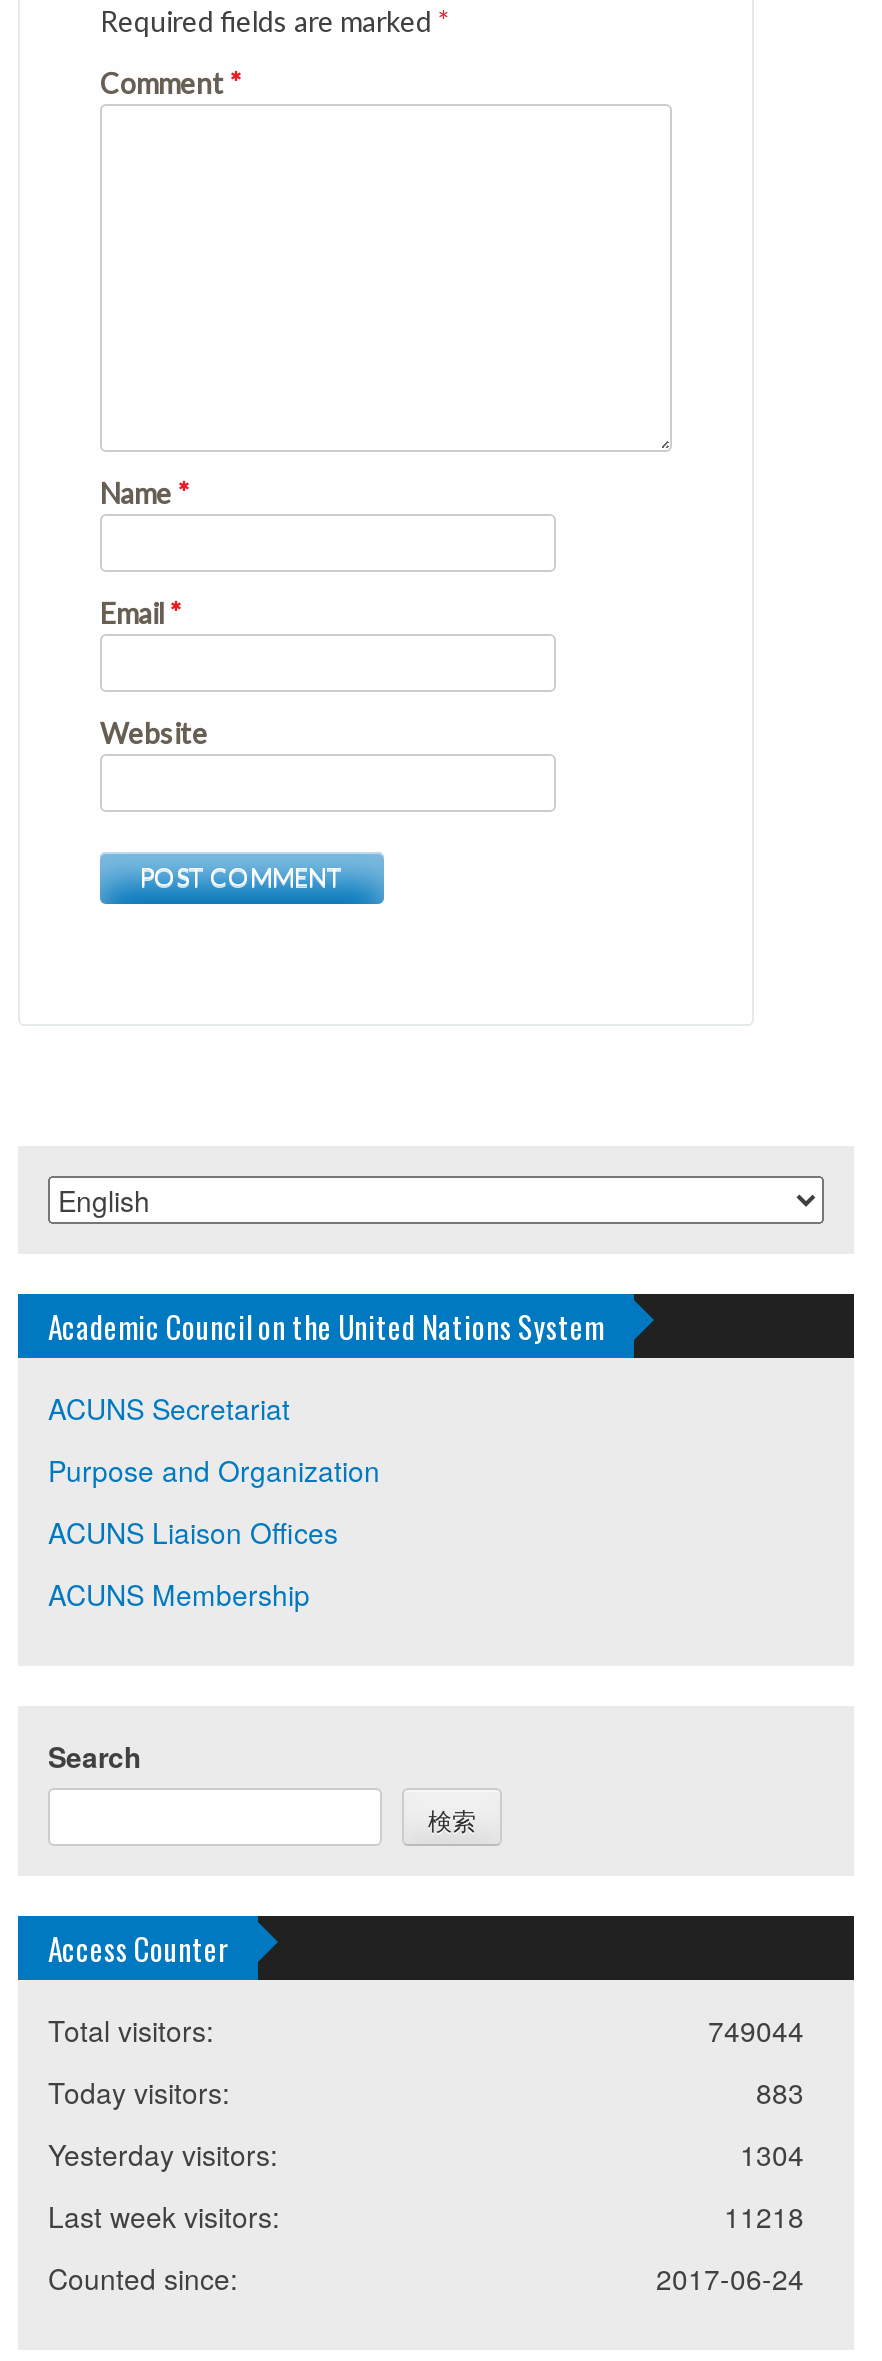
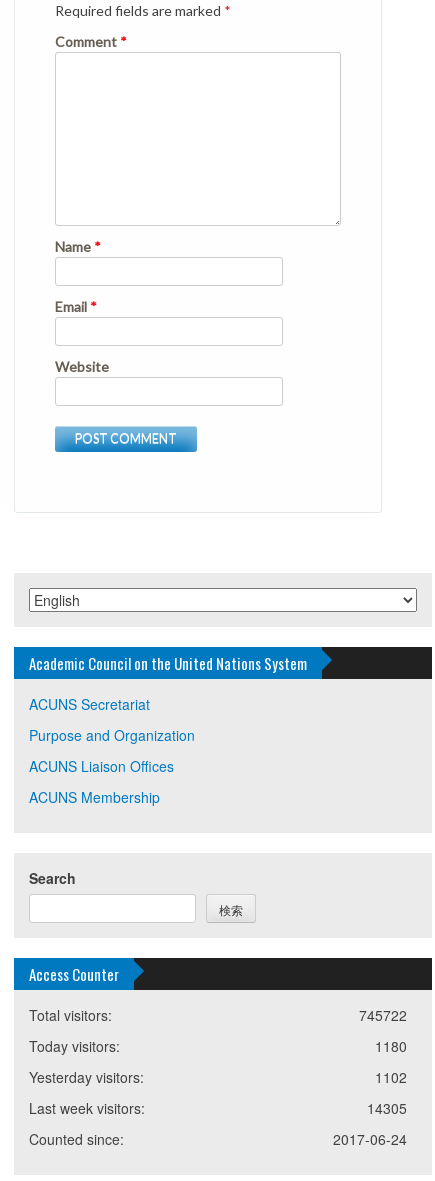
- 749044
+ 745722

- 883
+ 1180

- 1304
+ 1102

- 11218
+ 14305
